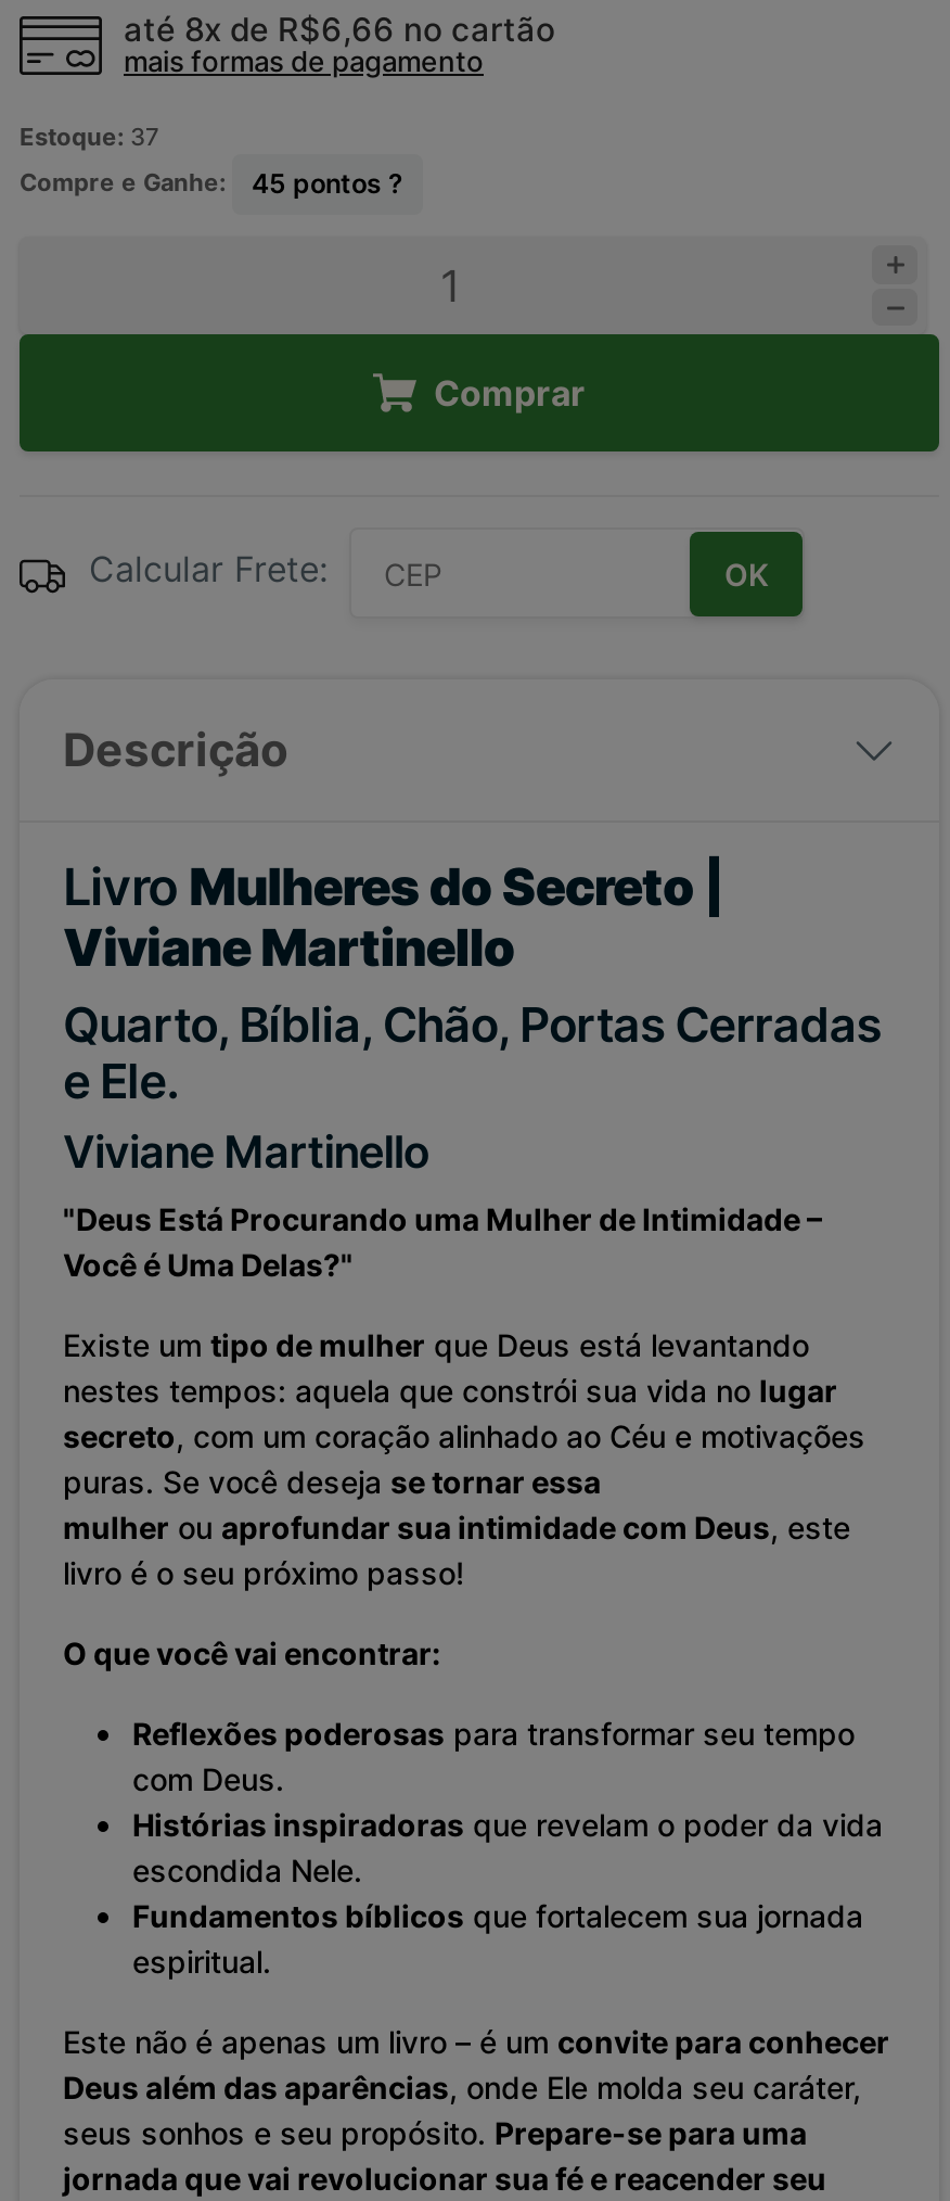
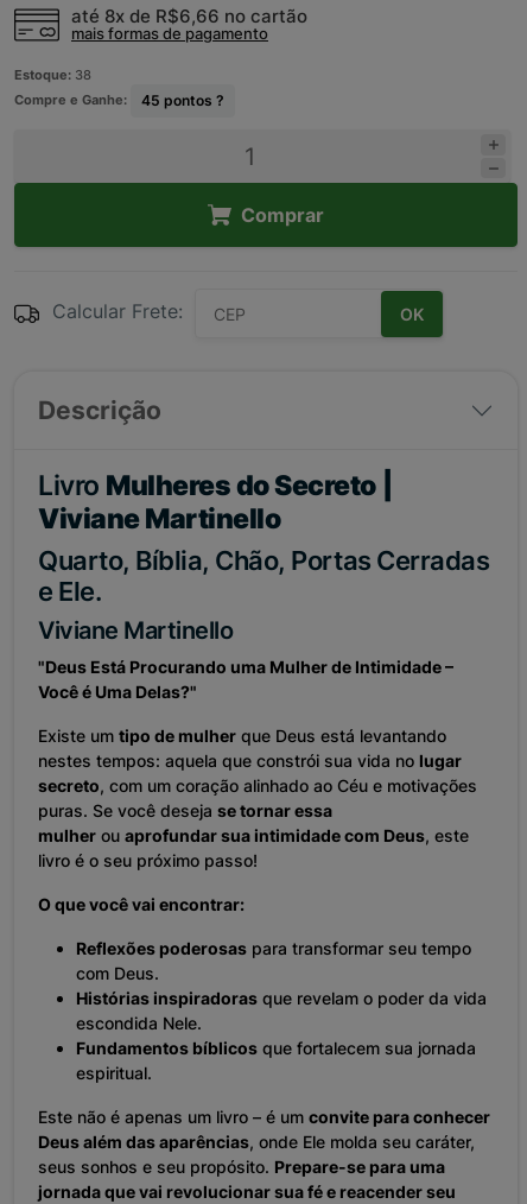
- Estoque: 37
+ Estoque: 38
